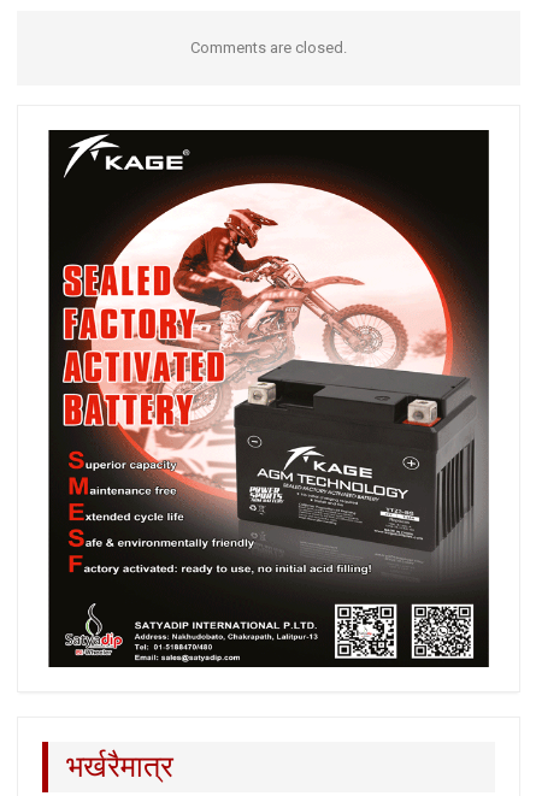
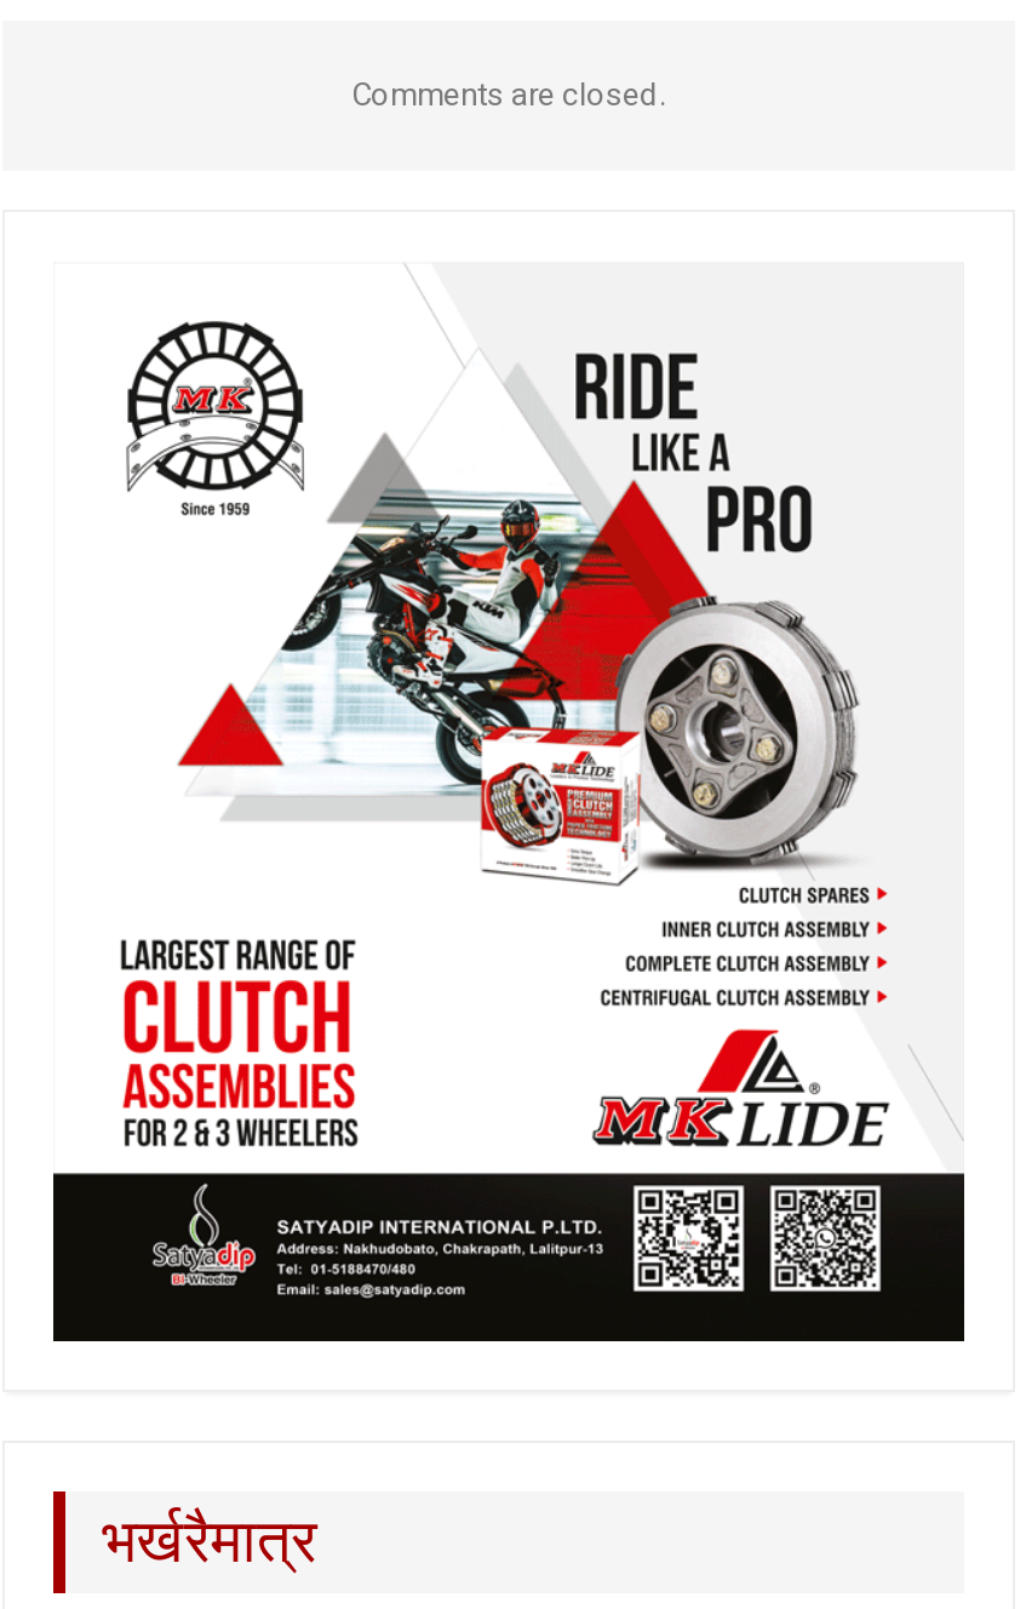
- [image]
+ [image]
